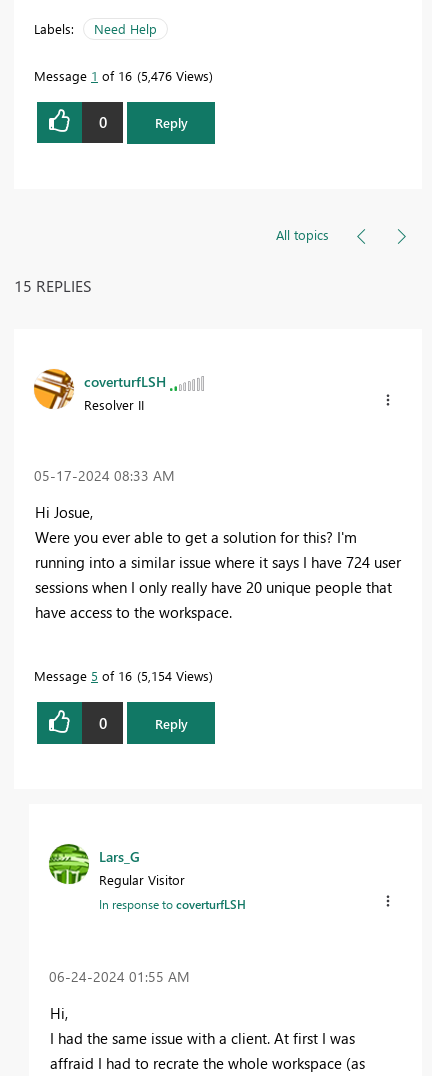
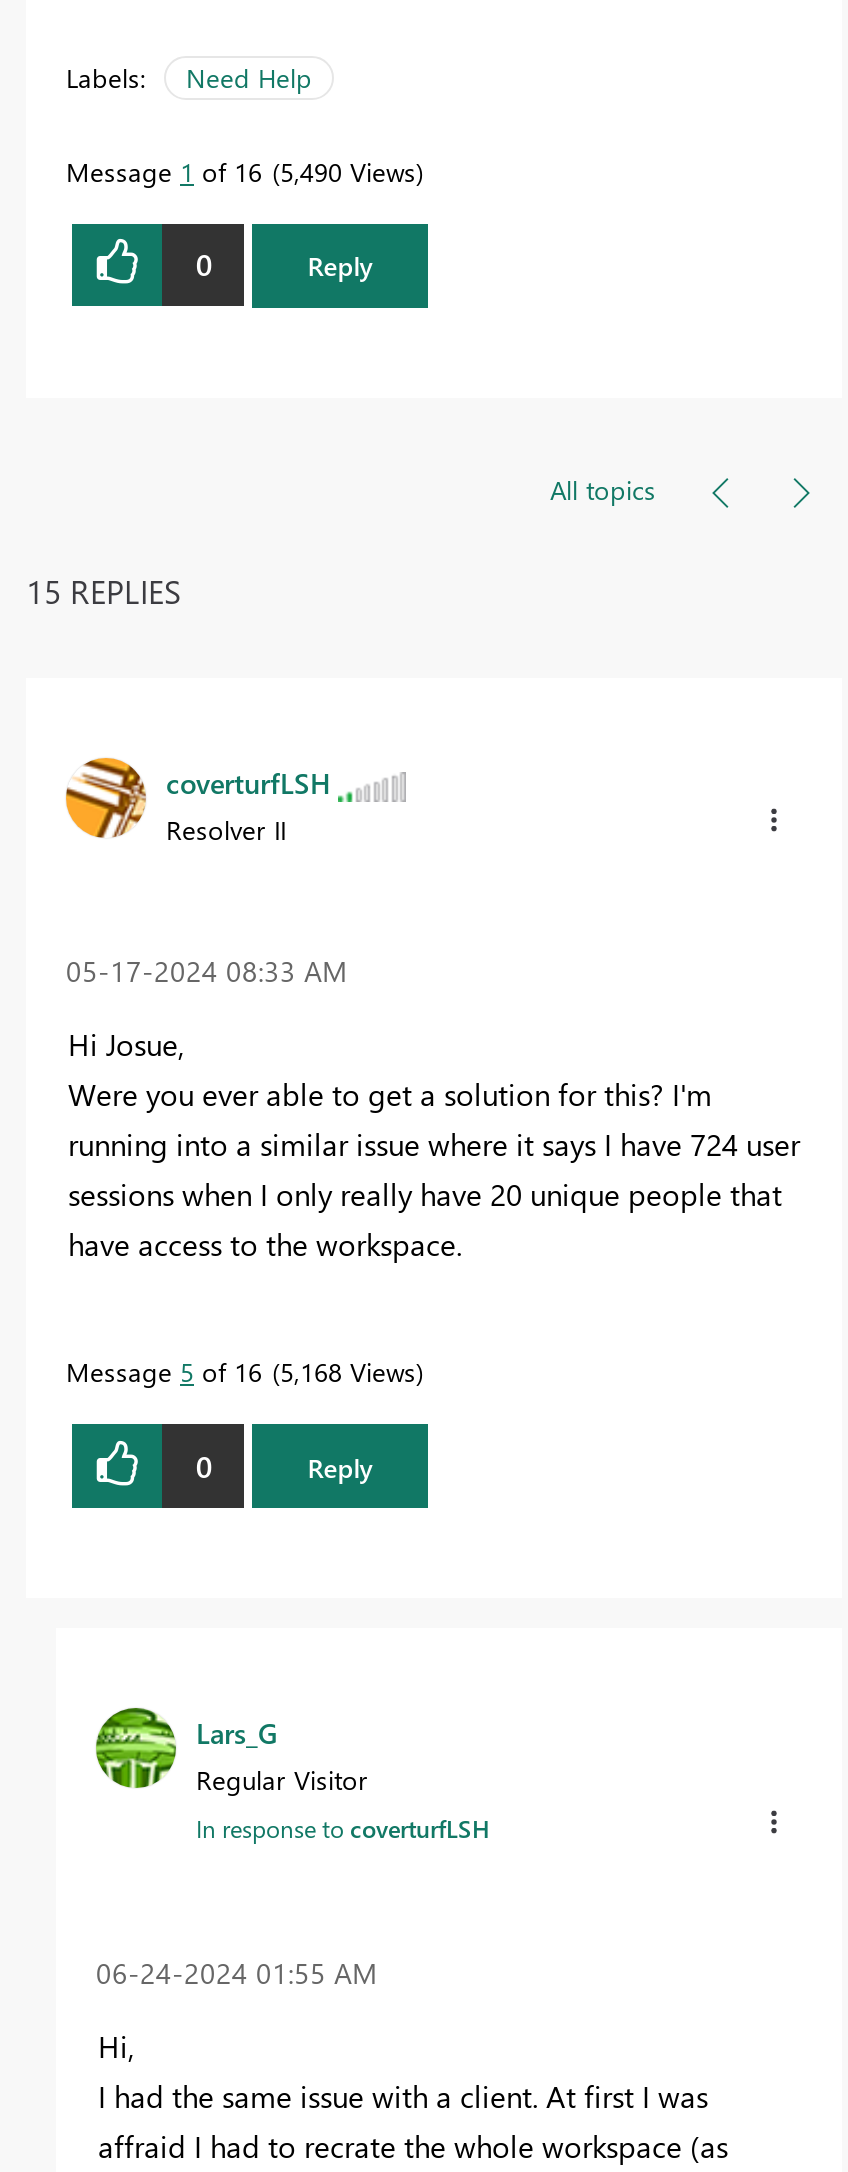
- Message 1 of 16 5,476 Views
+ Message 1 of 16 5,490 Views

- Message 5 of 16 5,154 Views
+ Message 5 of 16 5,168 Views
